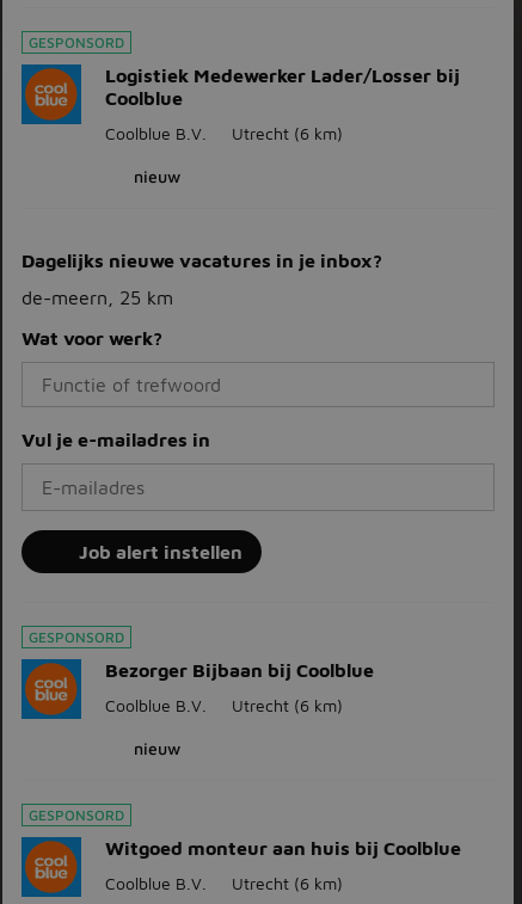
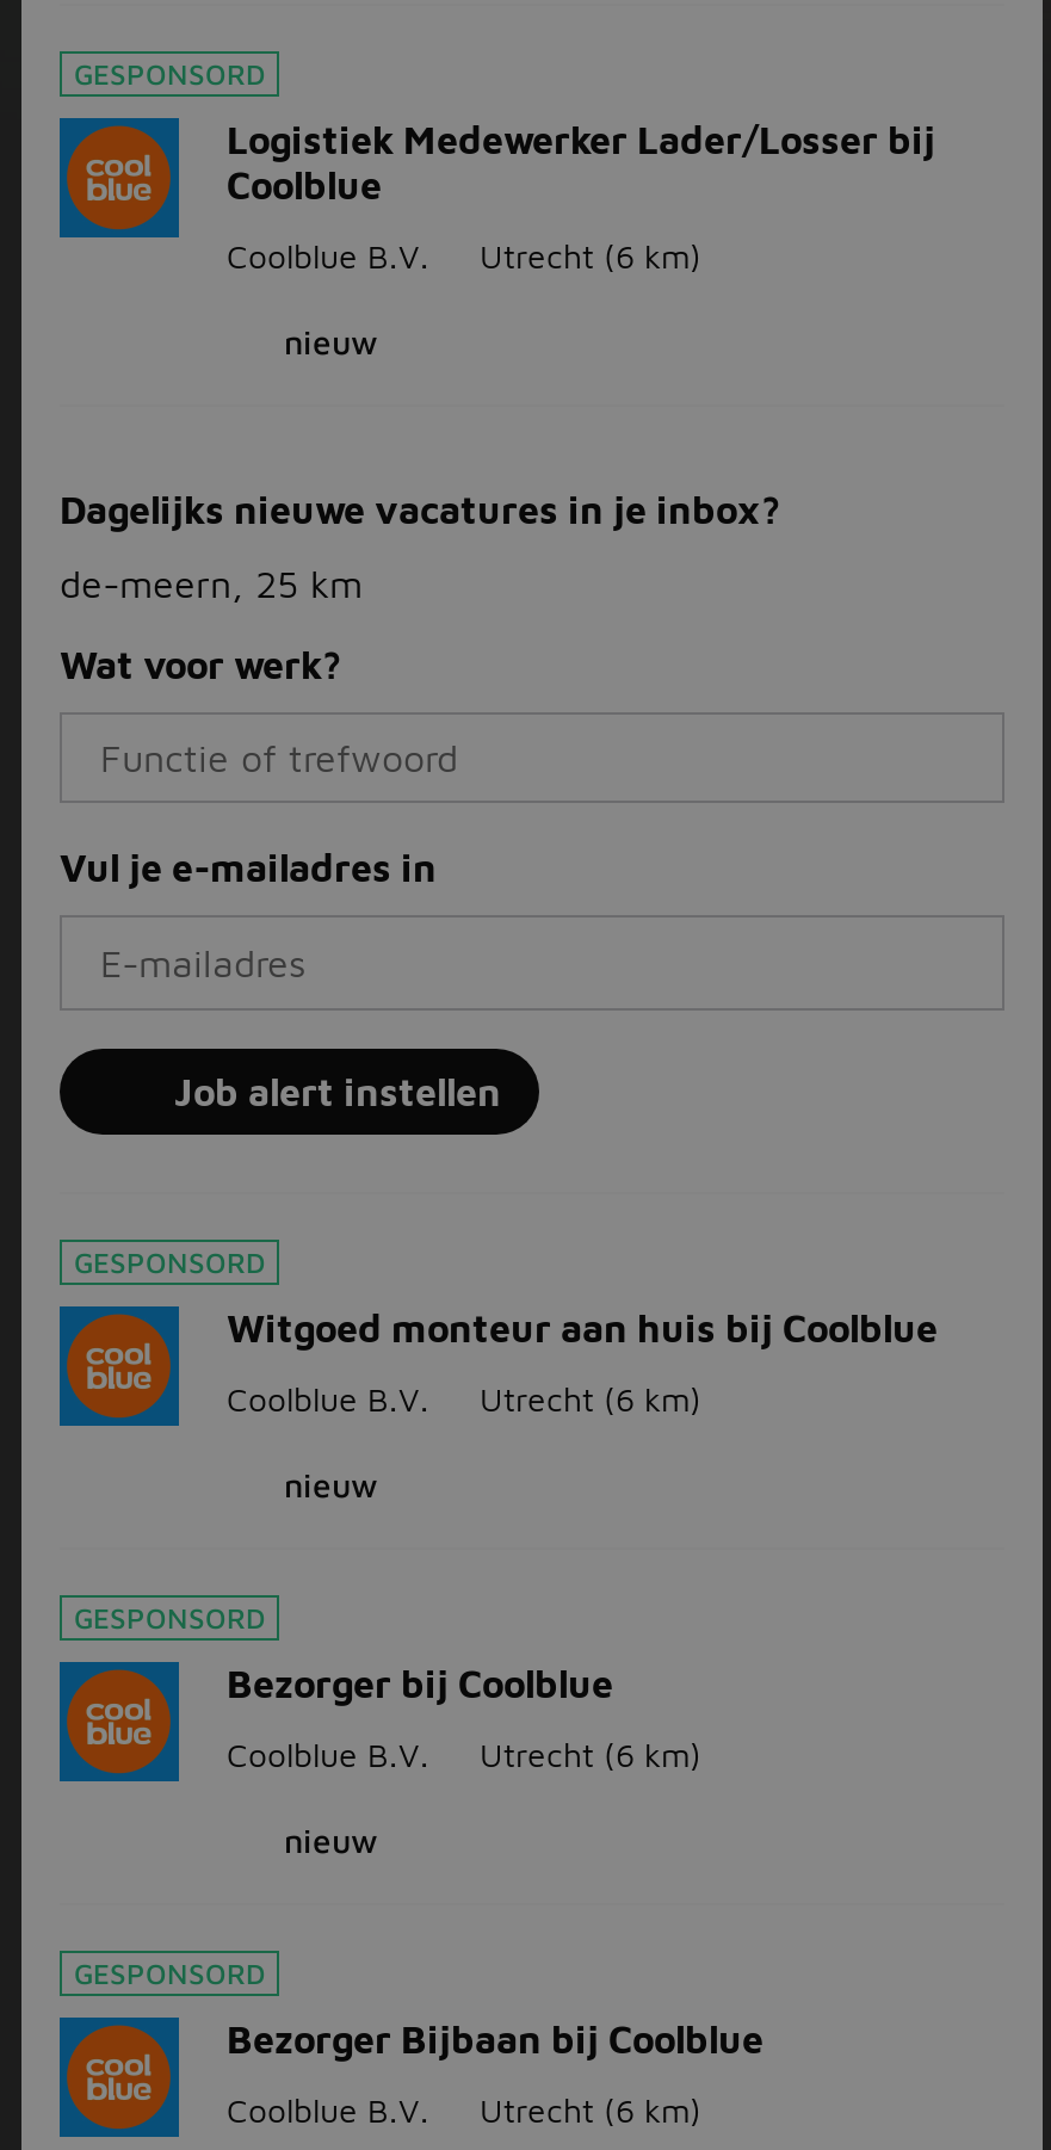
moved down: Bezorger Bijbaan bij Coolblue

+ Bezorger bij Coolblue
+ Coolblue B.V.
+ Utrecht (6 km)
+ nieuw
+ GESPONSORD

moved up: Witgoed monteur aan huis bij Coolblue
